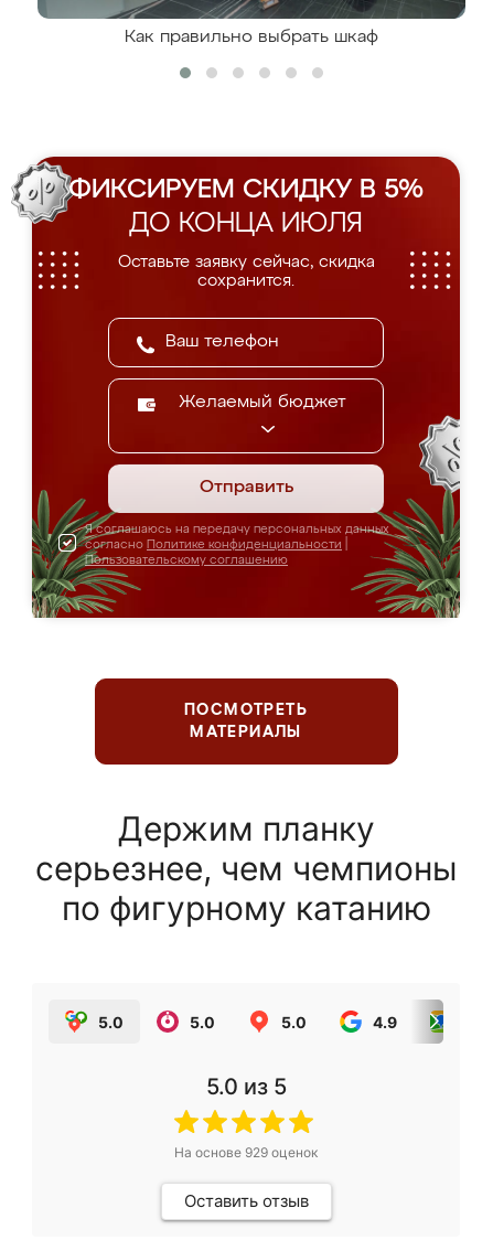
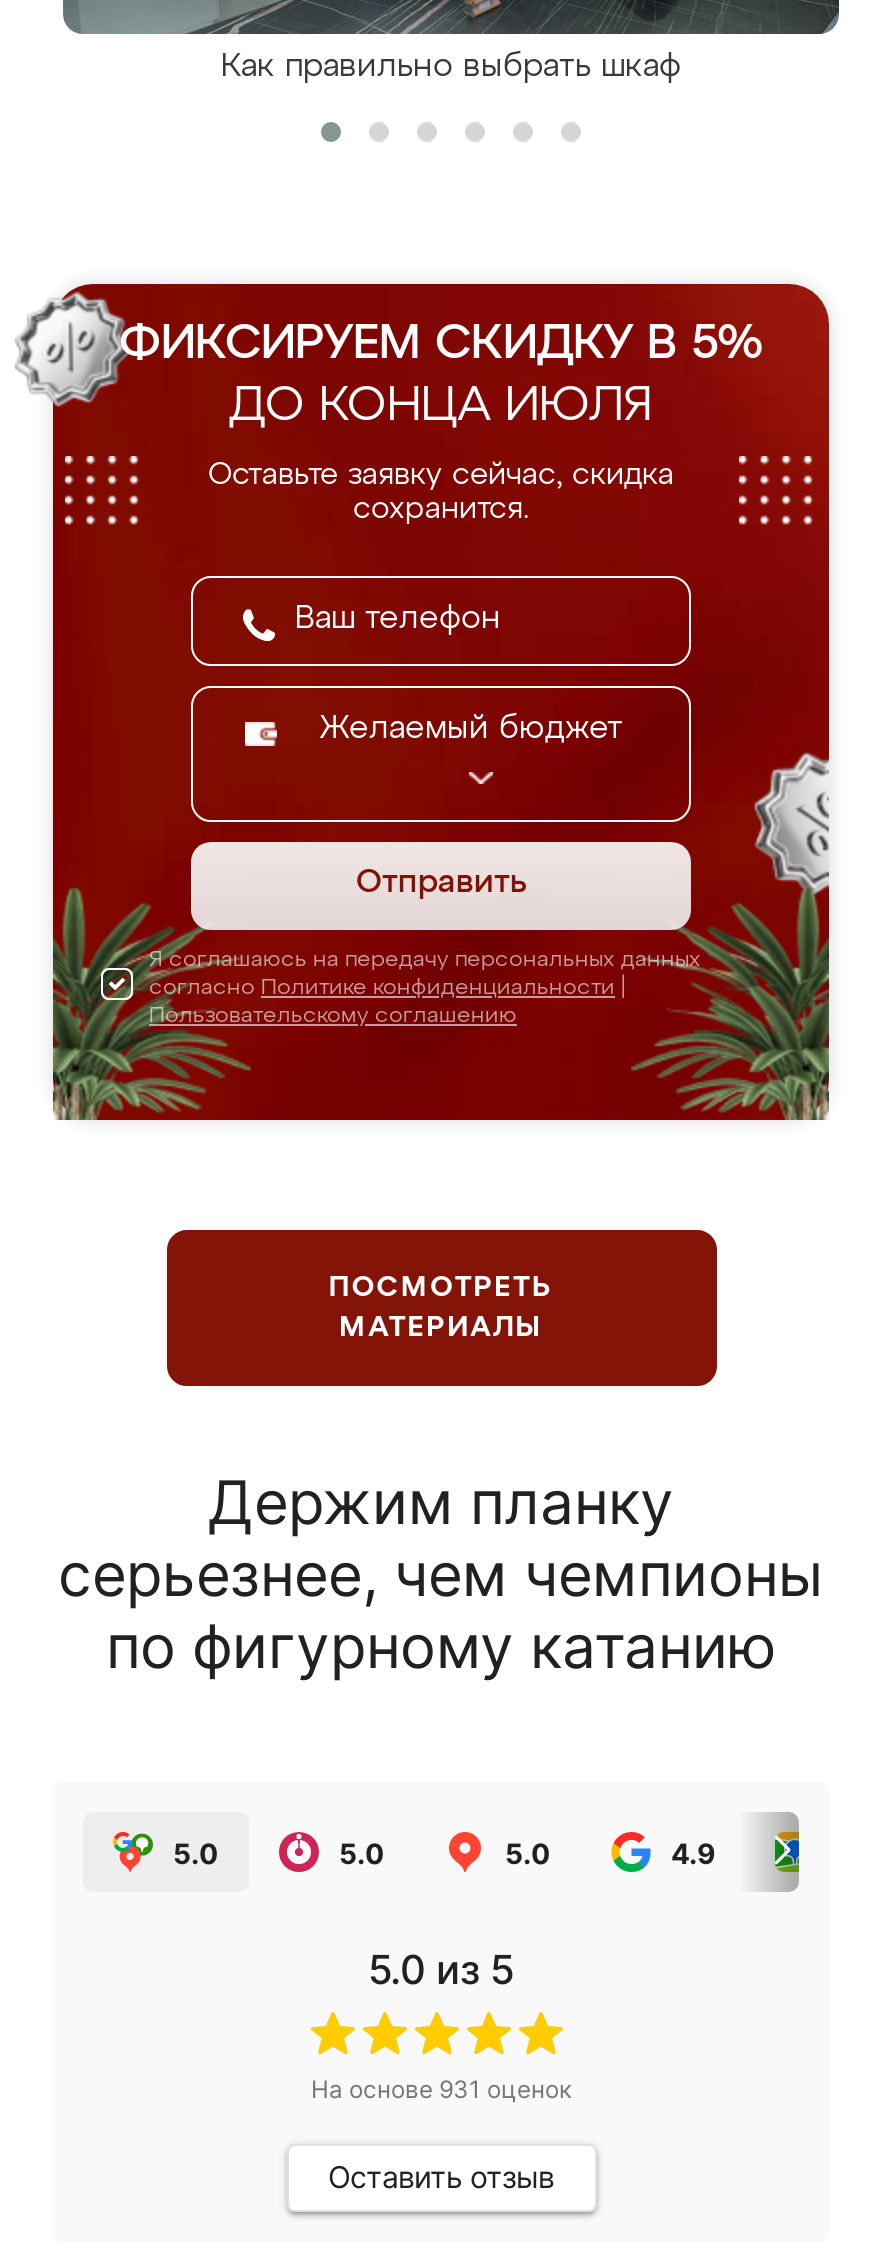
- На основе 929 оценок
+ На основе 931 оценок
